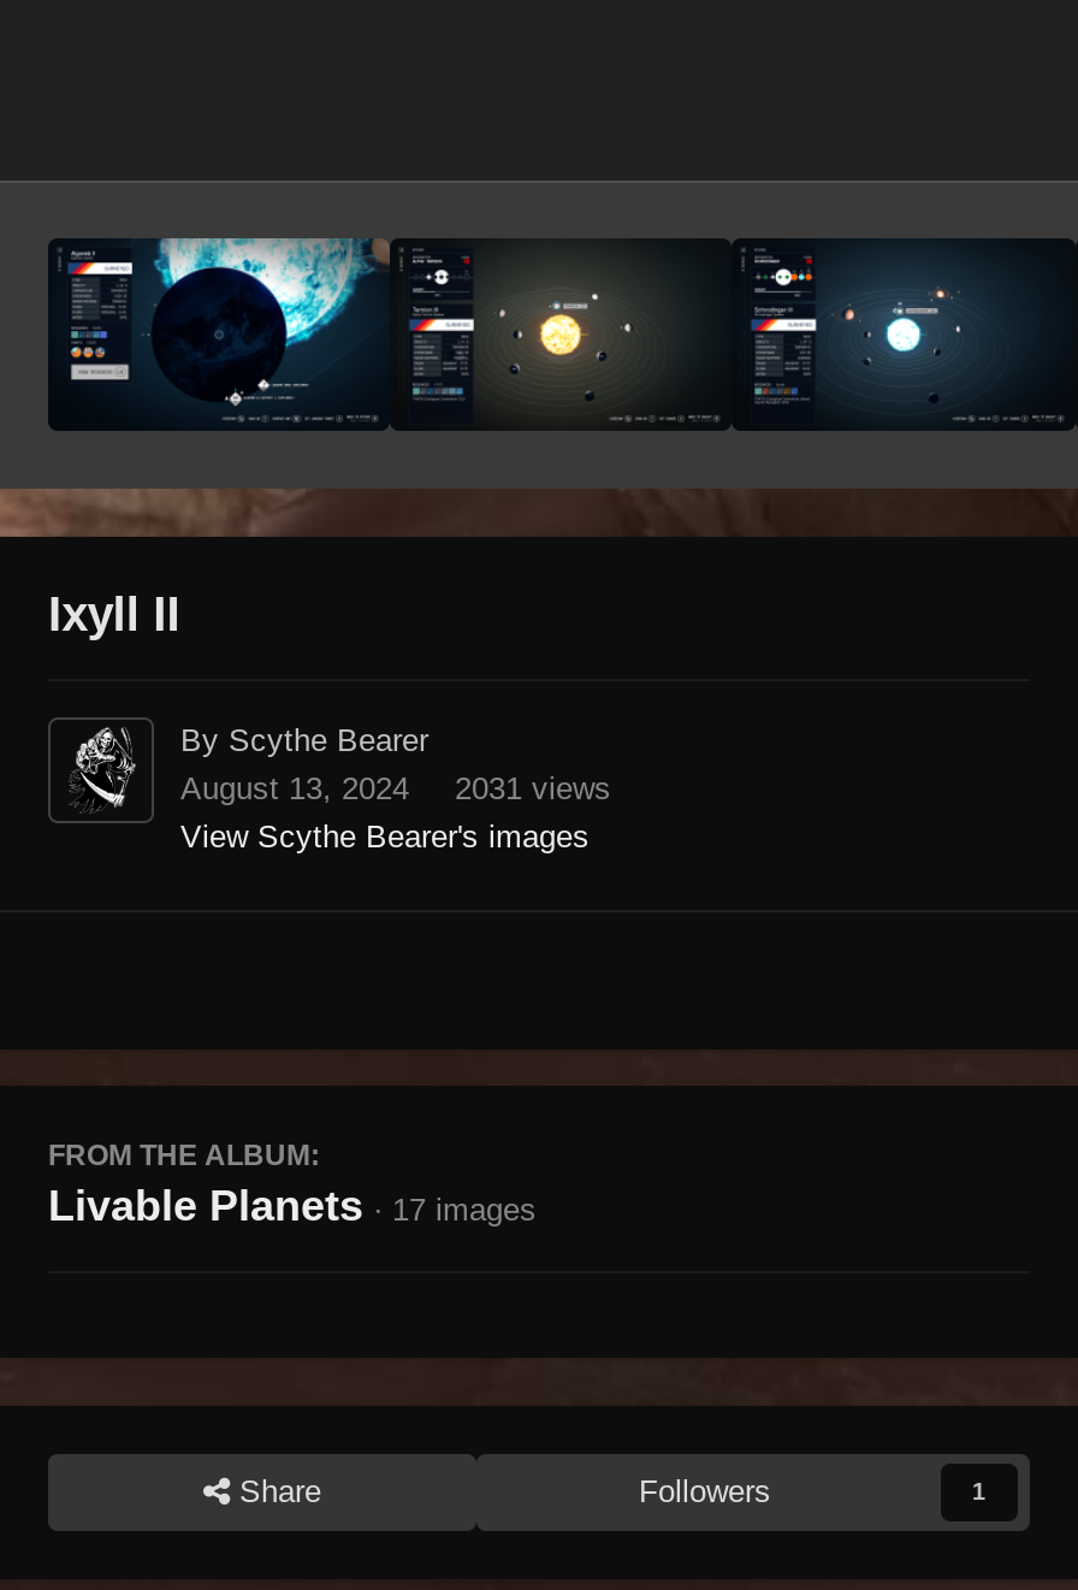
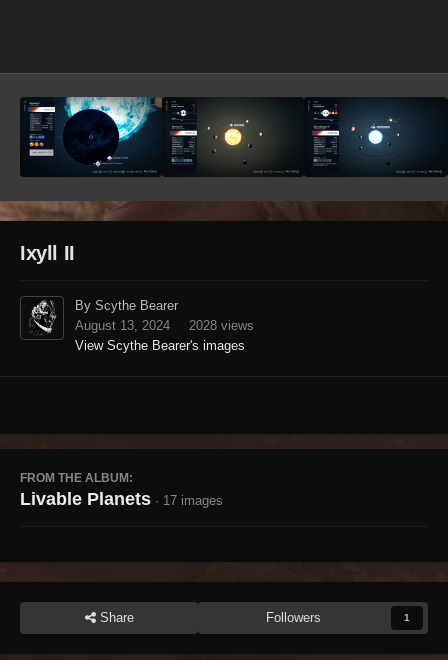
- August 13, 2024 2031 views
+ August 13, 2024 2028 views
